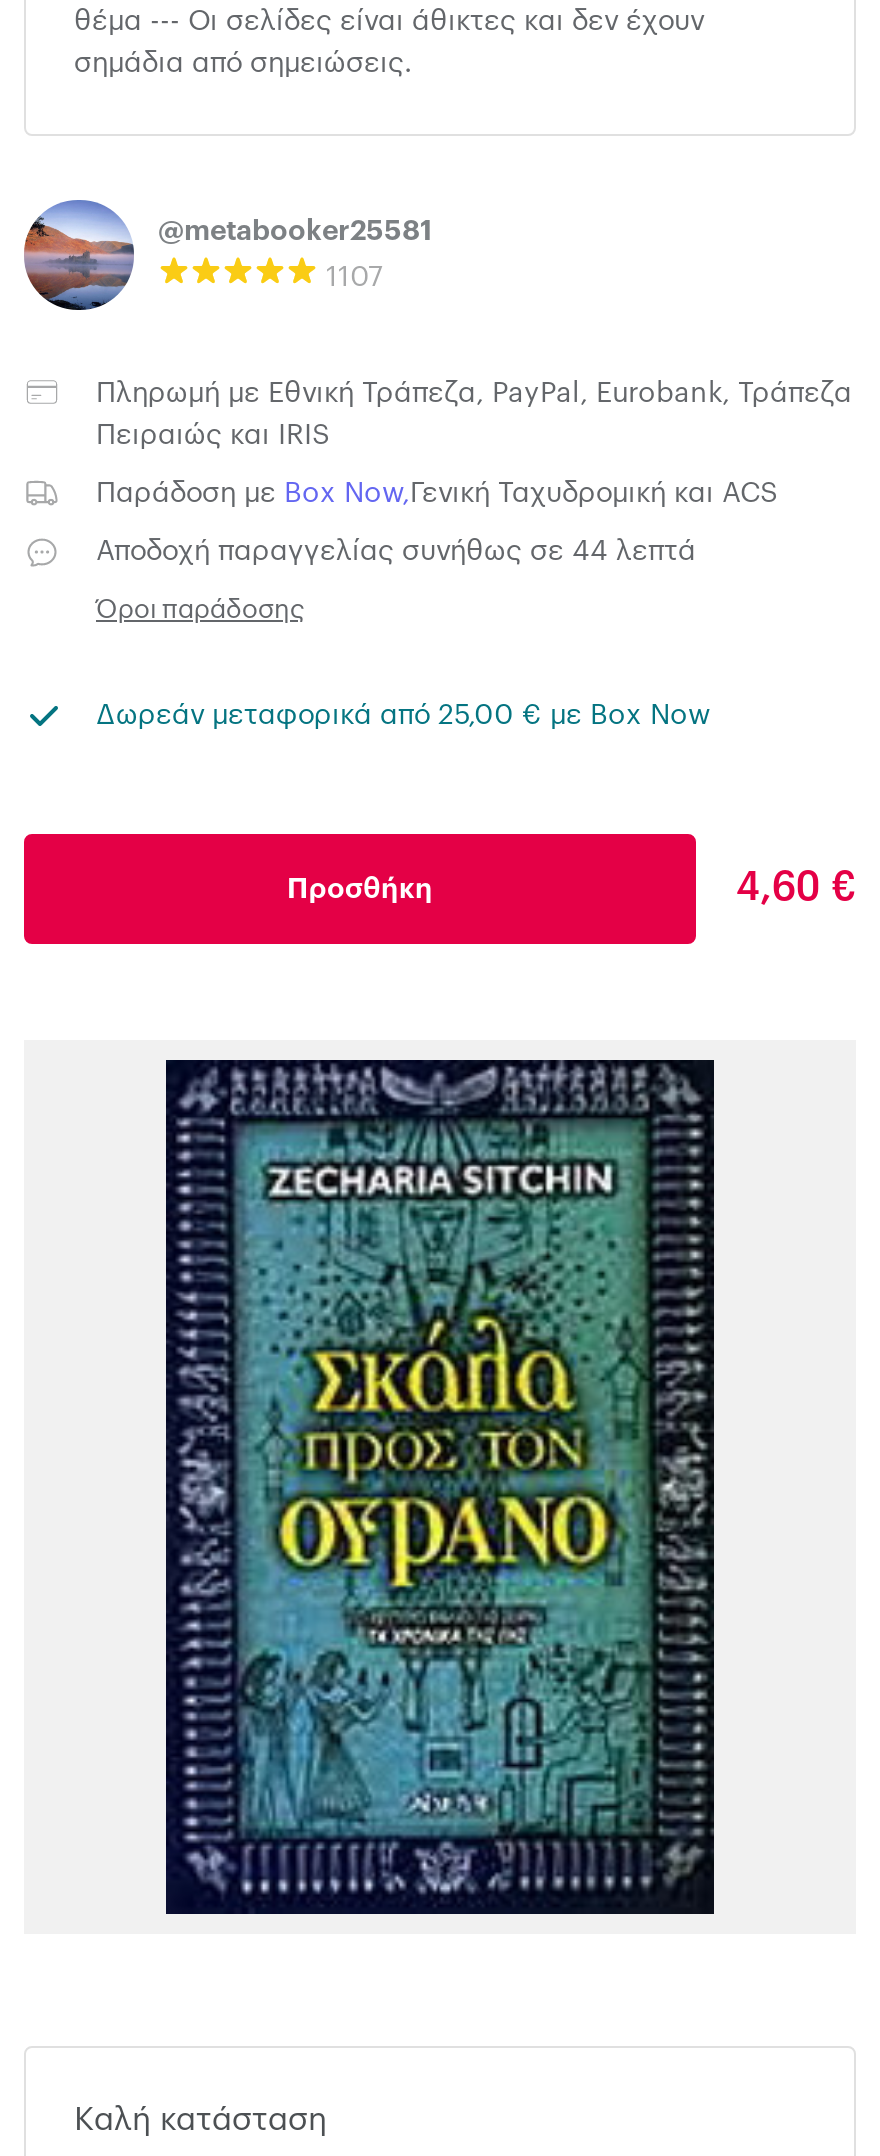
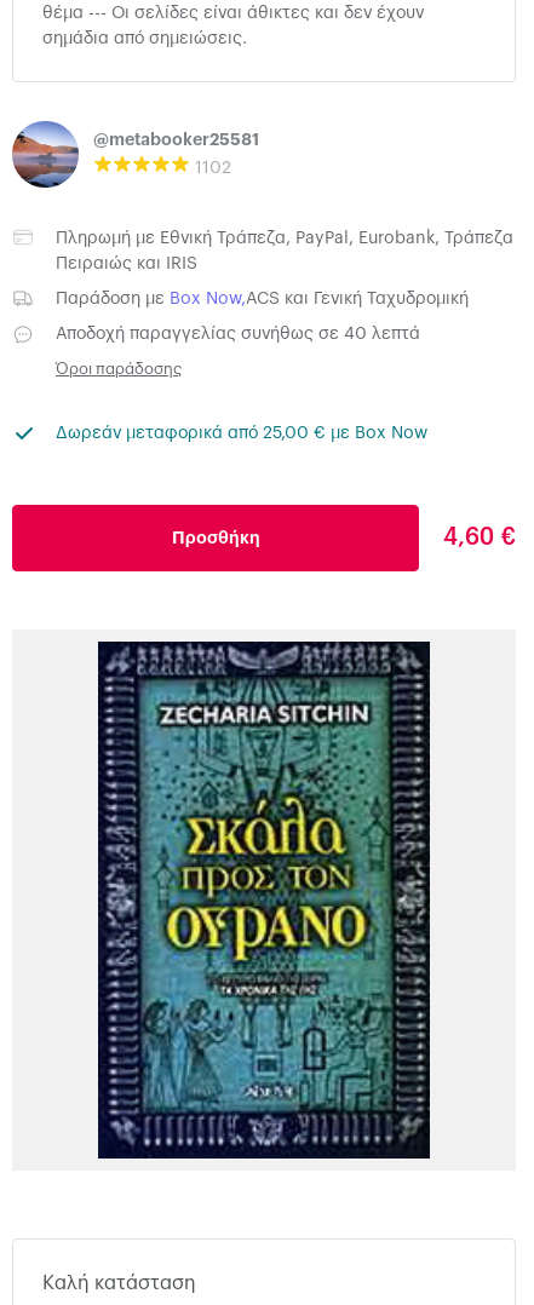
- 1107
+ 1102

- Παράδοση με Box Now,Γενική Ταχυδρομική και ACS
+ Παράδοση με Box Now,ACS και Γενική Ταχυδρομική

- Αποδοχή παραγγελίας συνήθως σε 44 λεπτά
+ Αποδοχή παραγγελίας συνήθως σε 40 λεπτά
